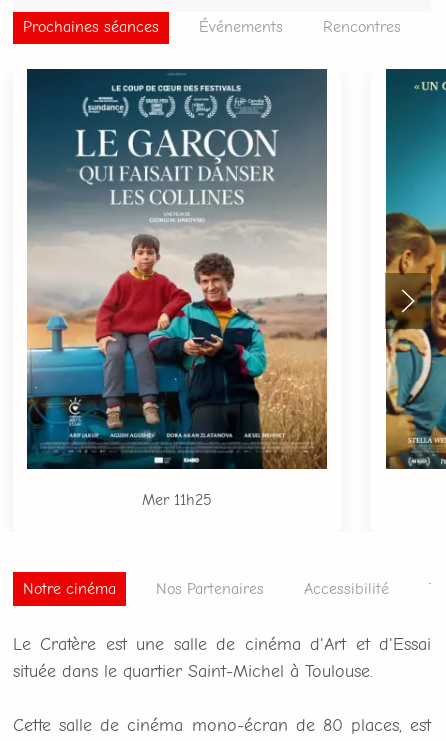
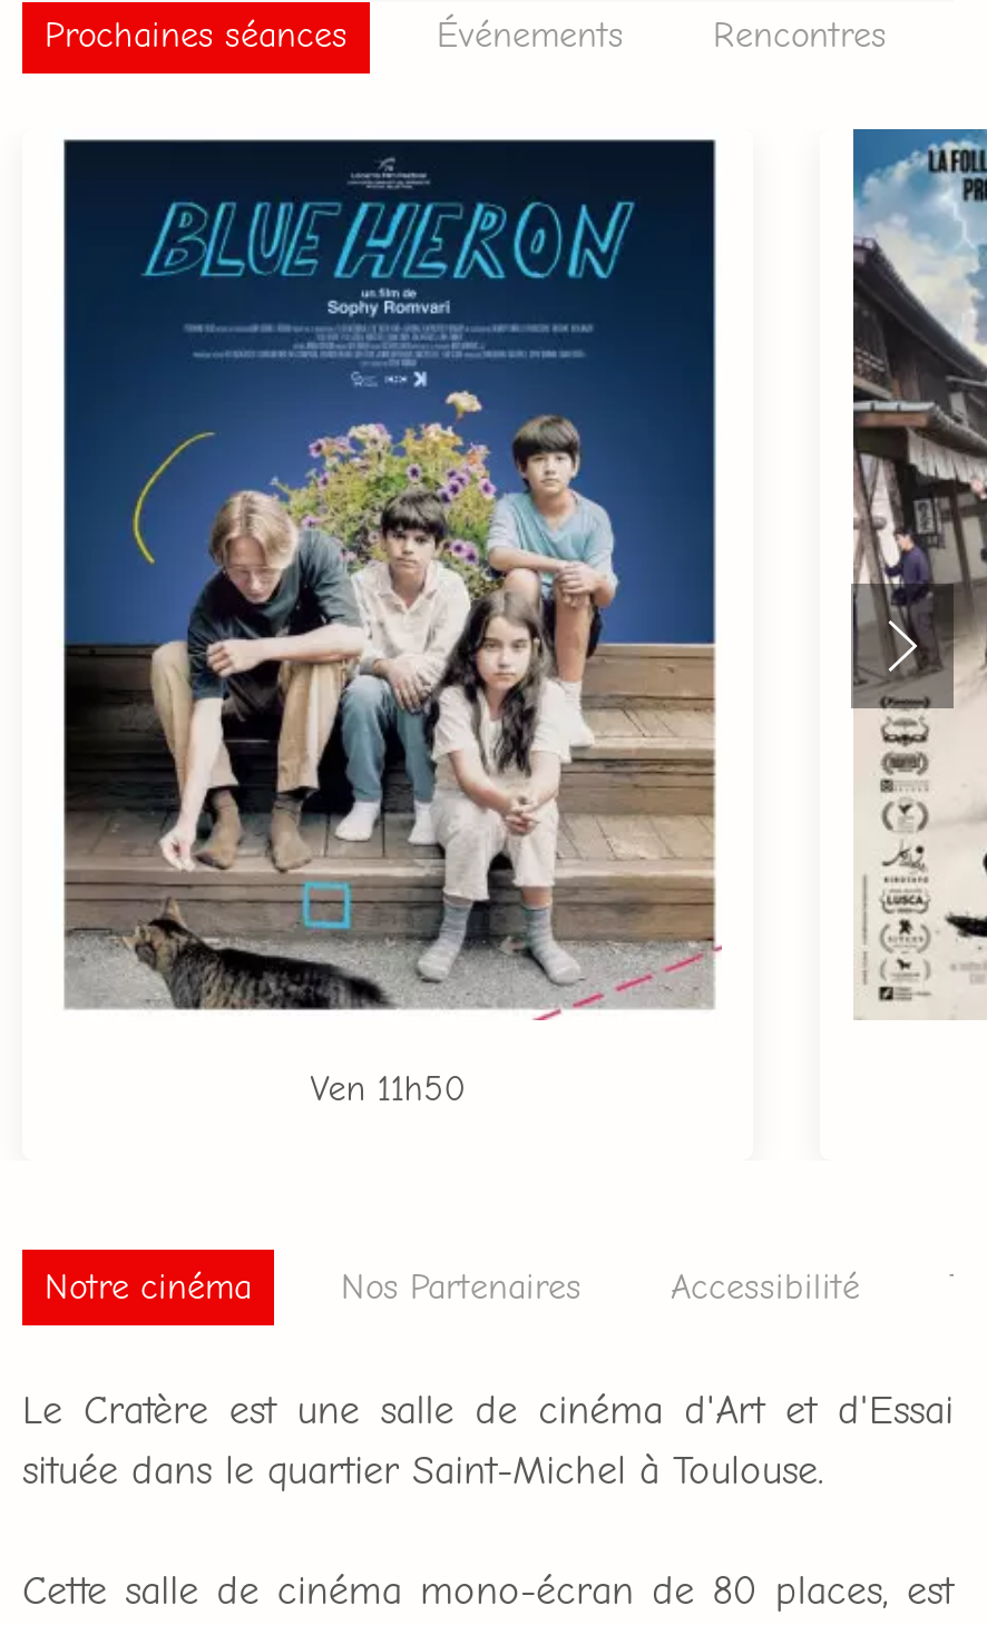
- [image]
- Mer 11h25
+ [image]
+ Ven 11h50

- [image]
+ [image]
